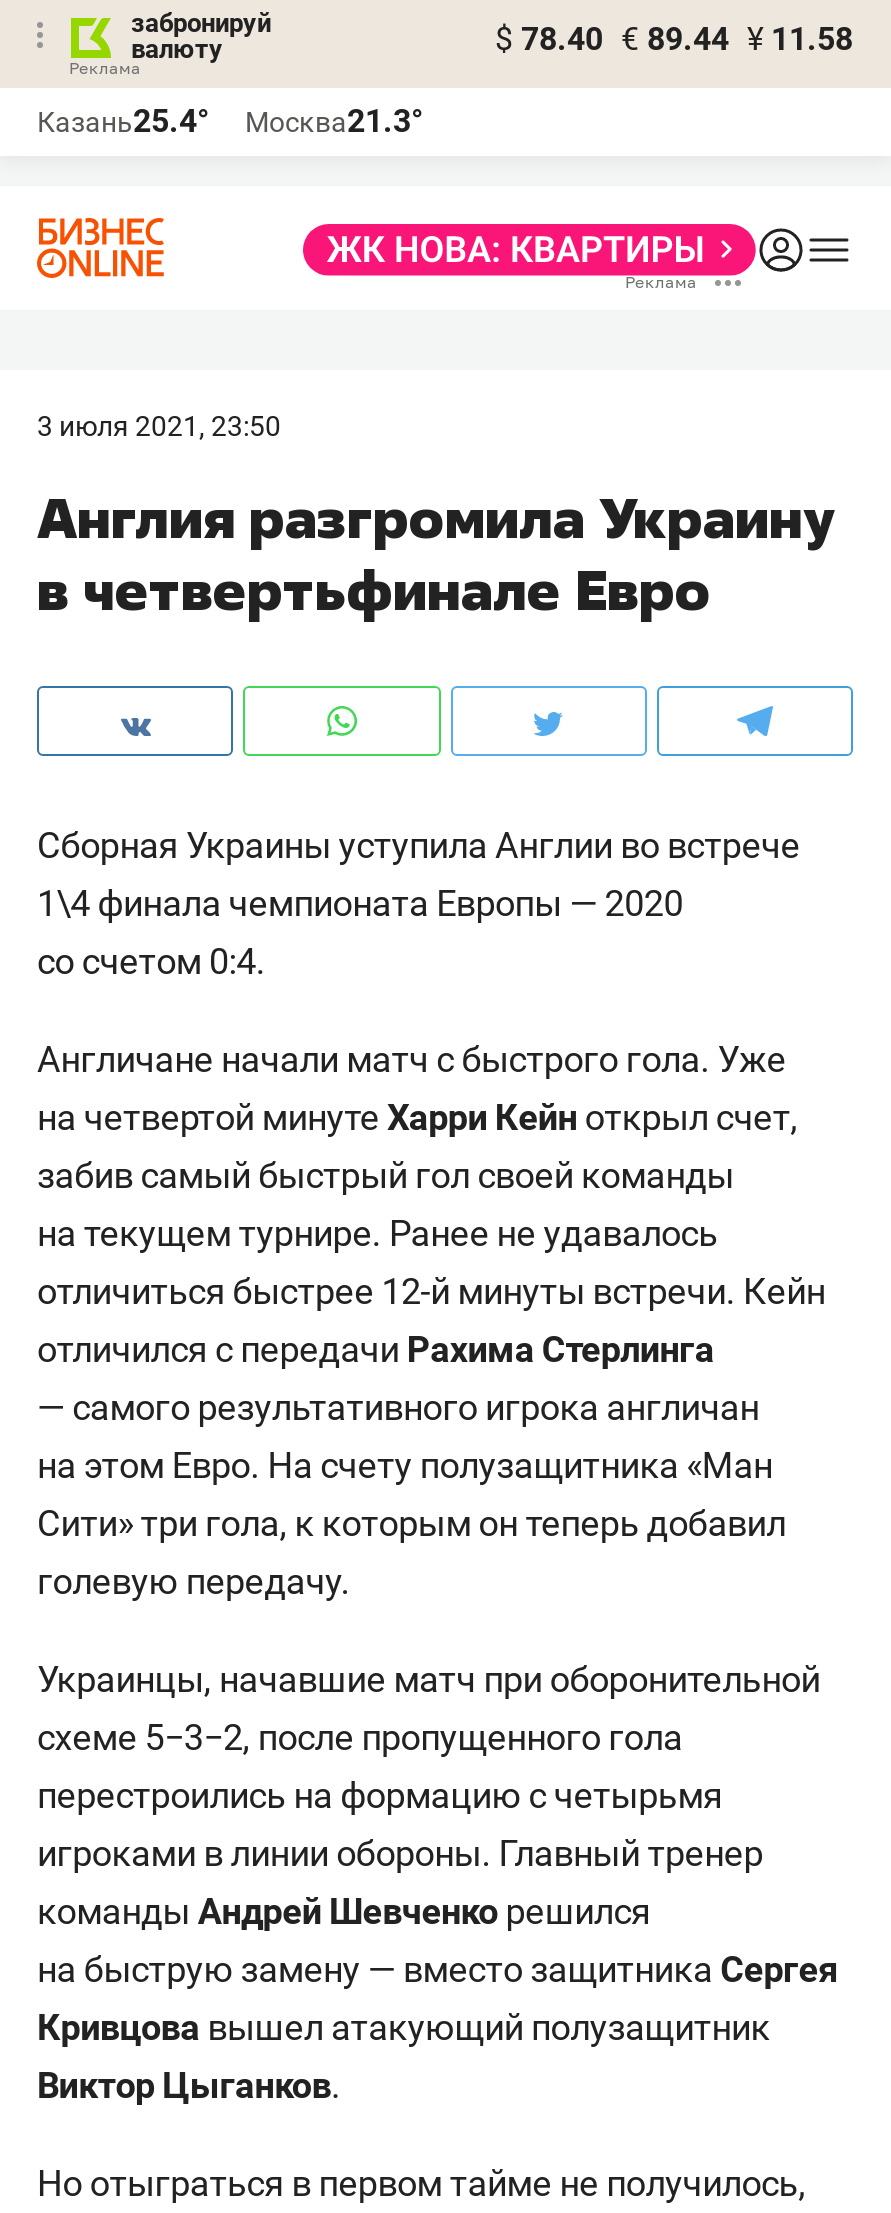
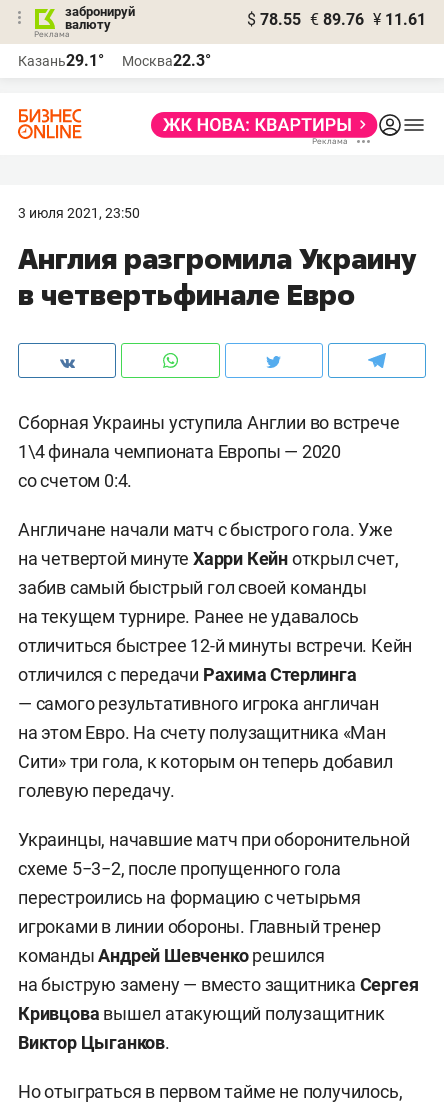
- $ 78.40 € 89.44 ¥ 11.58
+ $ 78.55 € 89.76 ¥ 11.61

- Казань25.4°
+ Казань29.1°

- Москва21.3°
+ Москва22.3°
